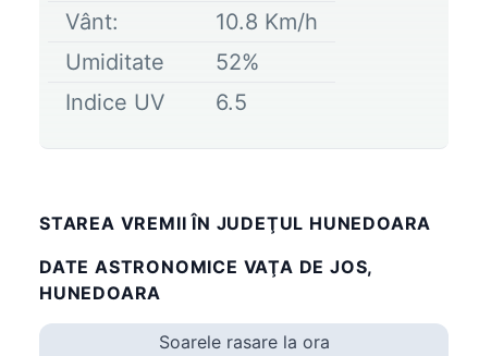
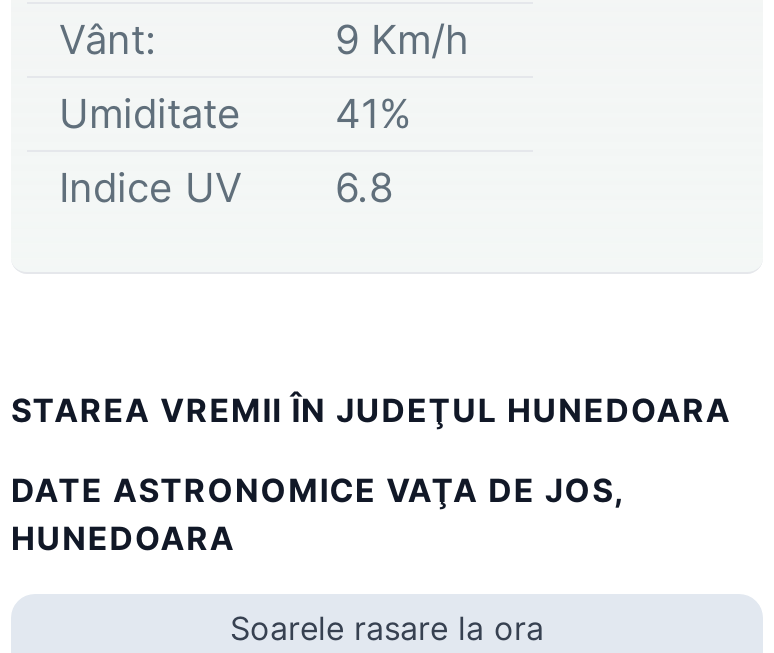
- 10.8 Km/h
+ 9 Km/h

- Umiditate 52%
+ Umiditate 41%

- Indice UV 6.5
+ Indice UV 6.8
